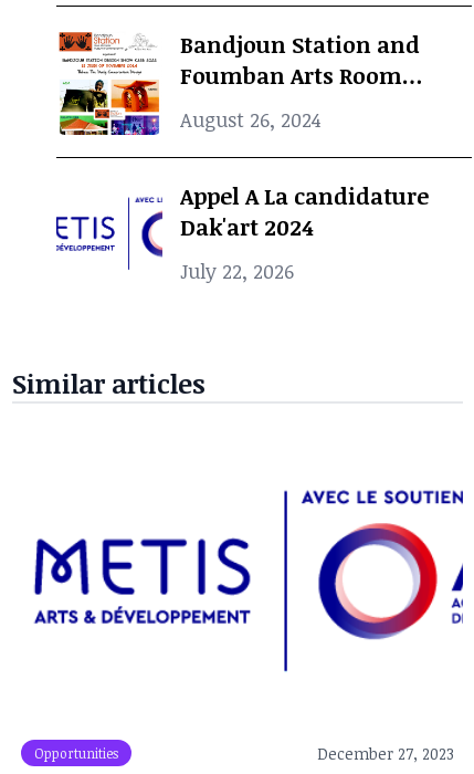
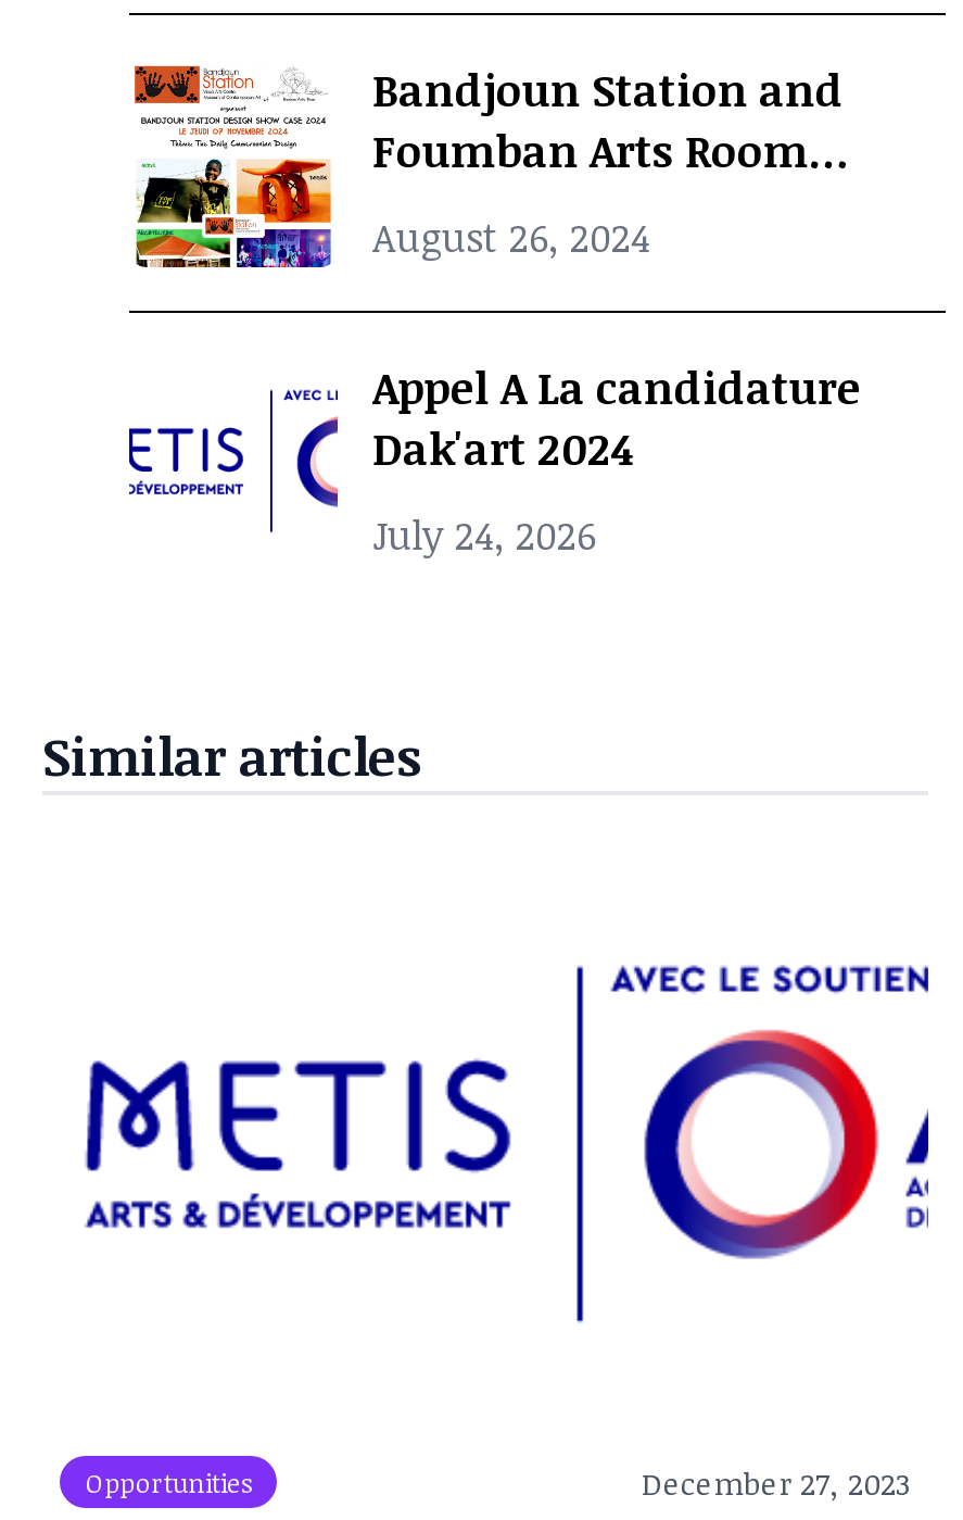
- July 22, 2026
+ July 24, 2026
